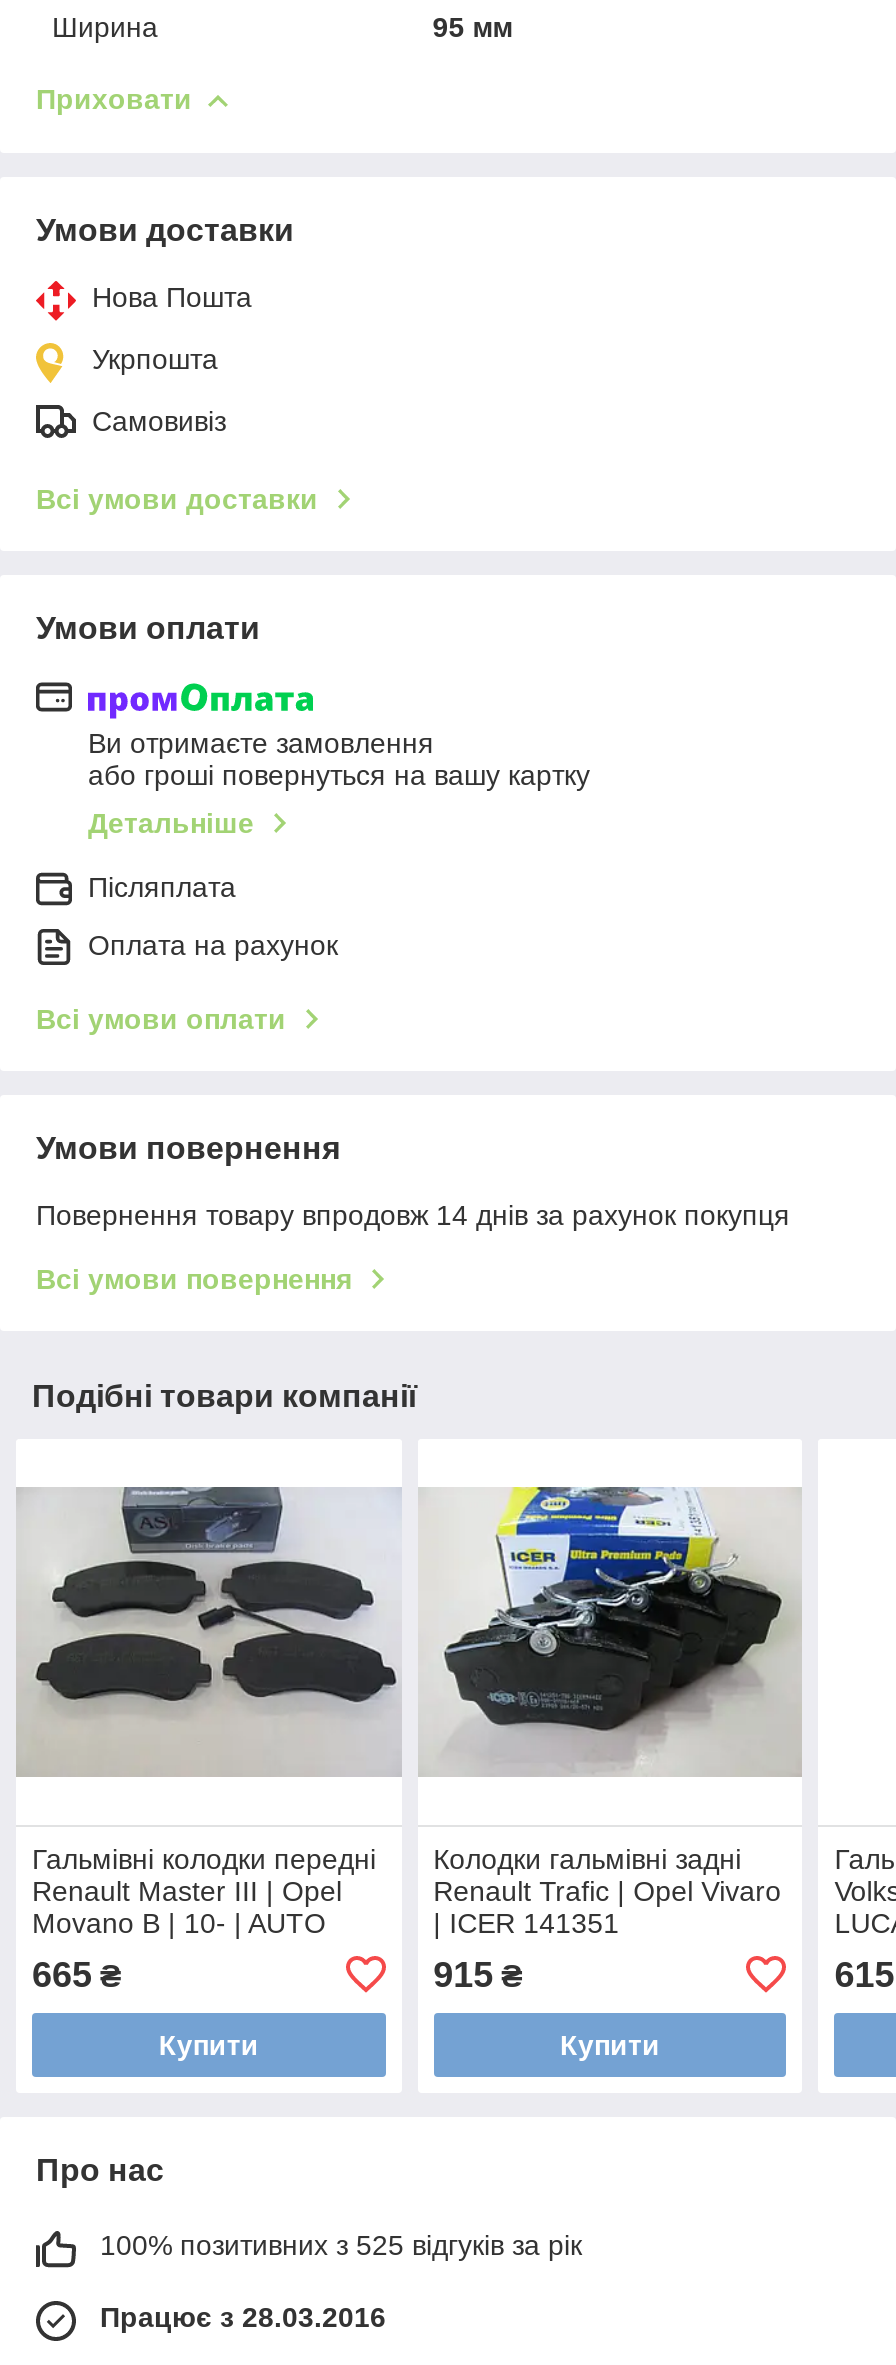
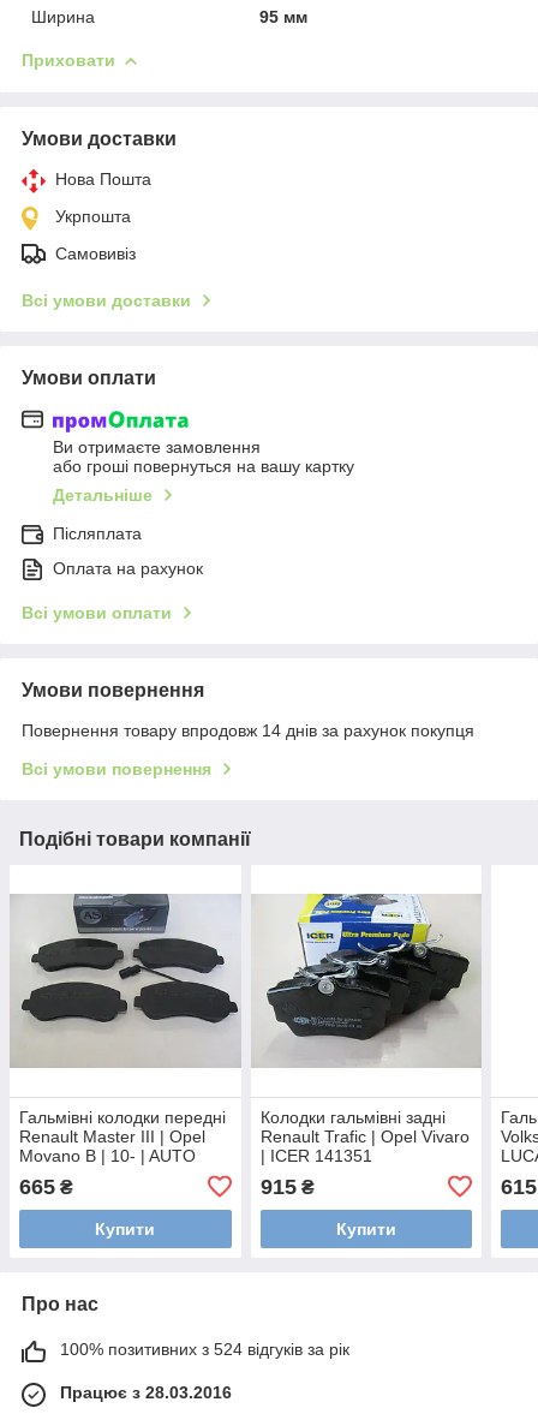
- 100% позитивних з 525 відгуків за рік
+ 100% позитивних з 524 відгуків за рік
